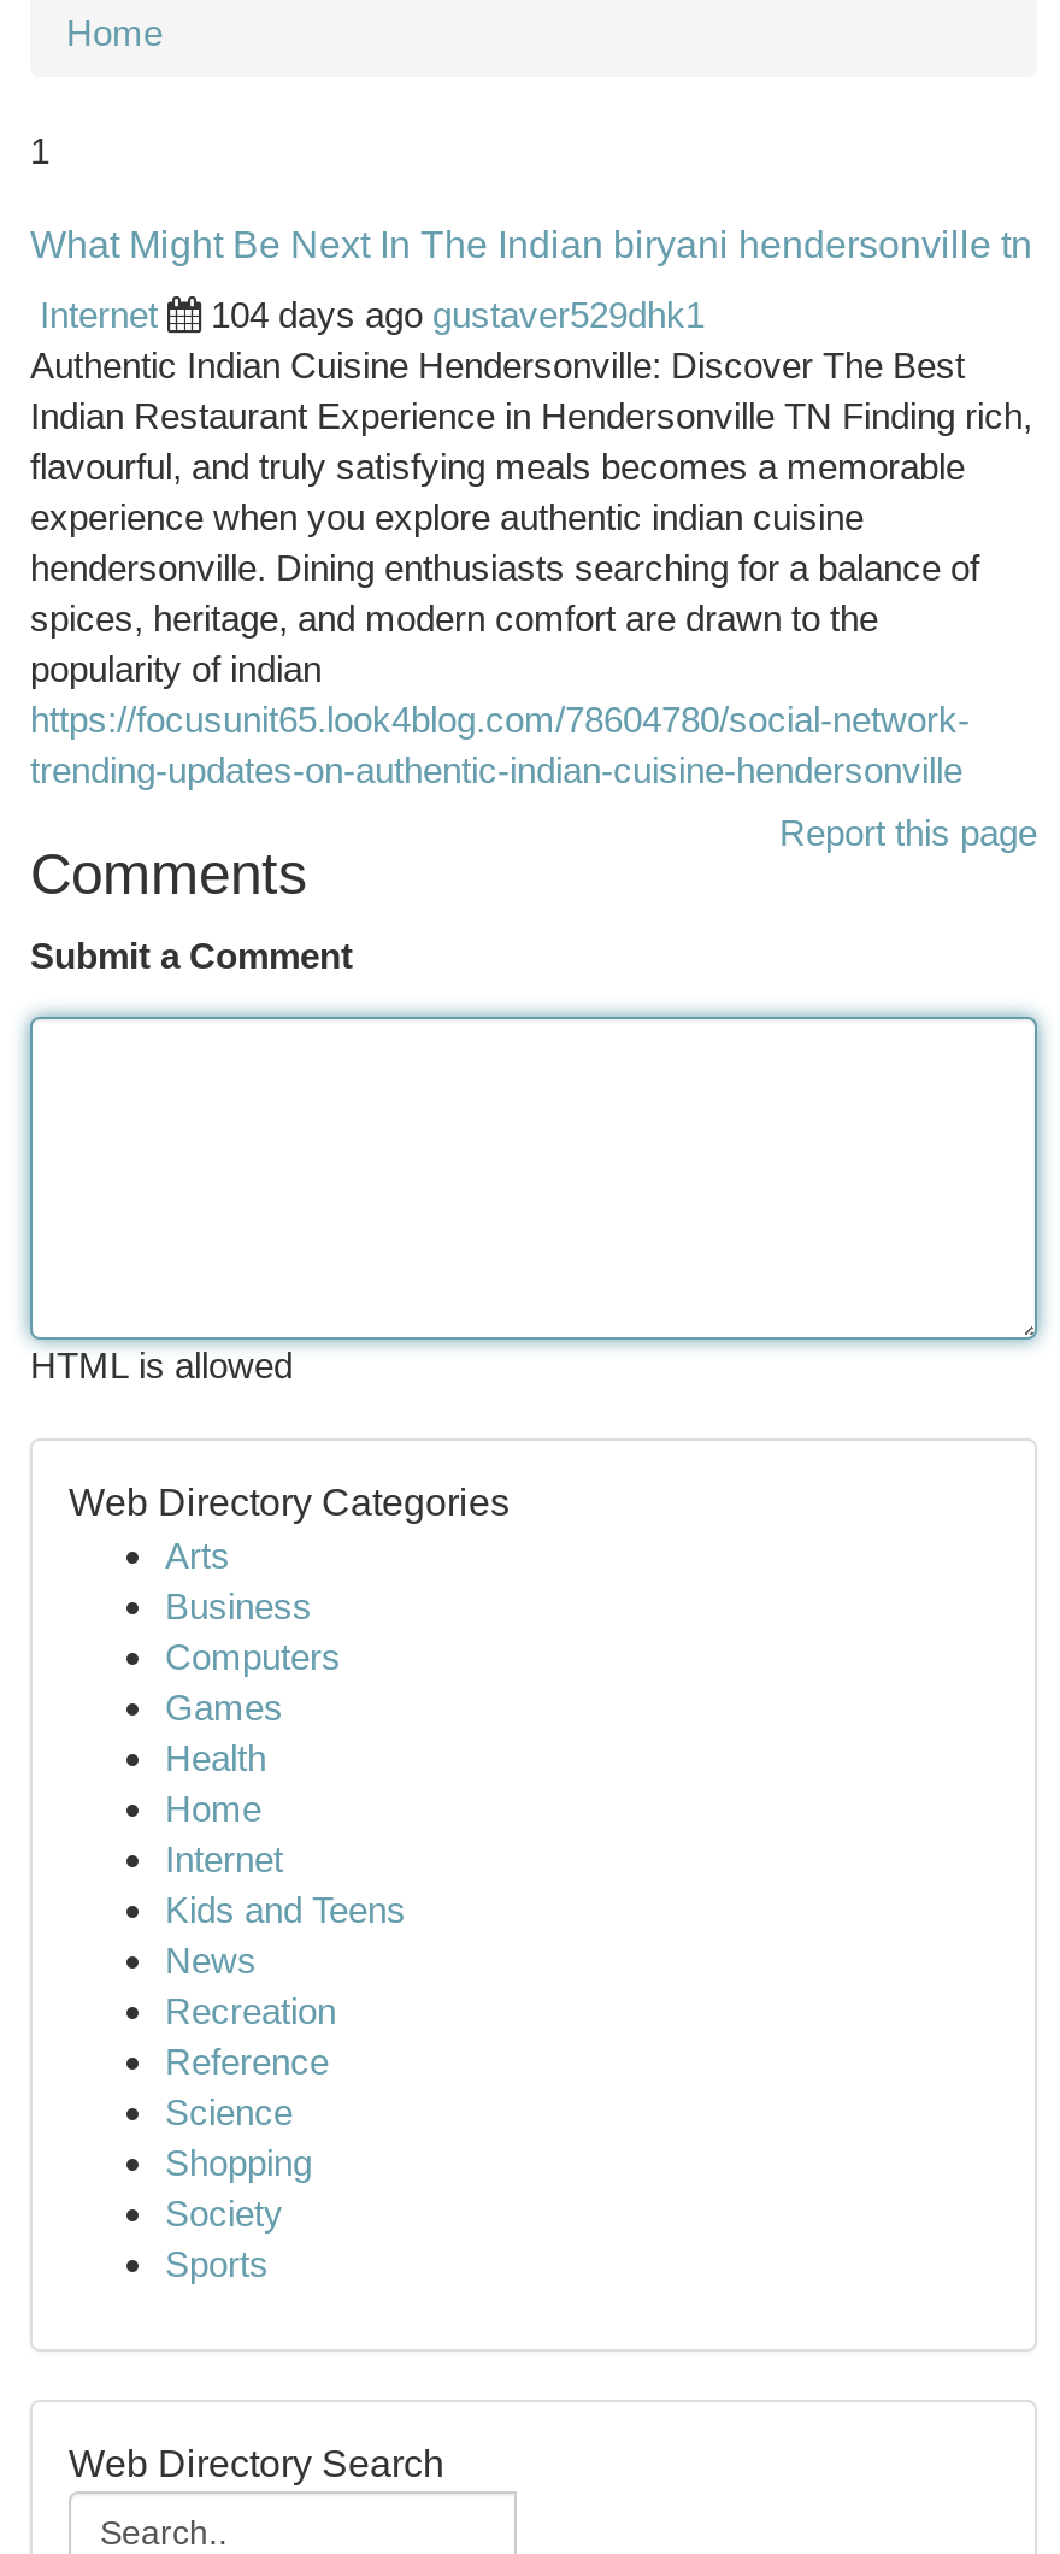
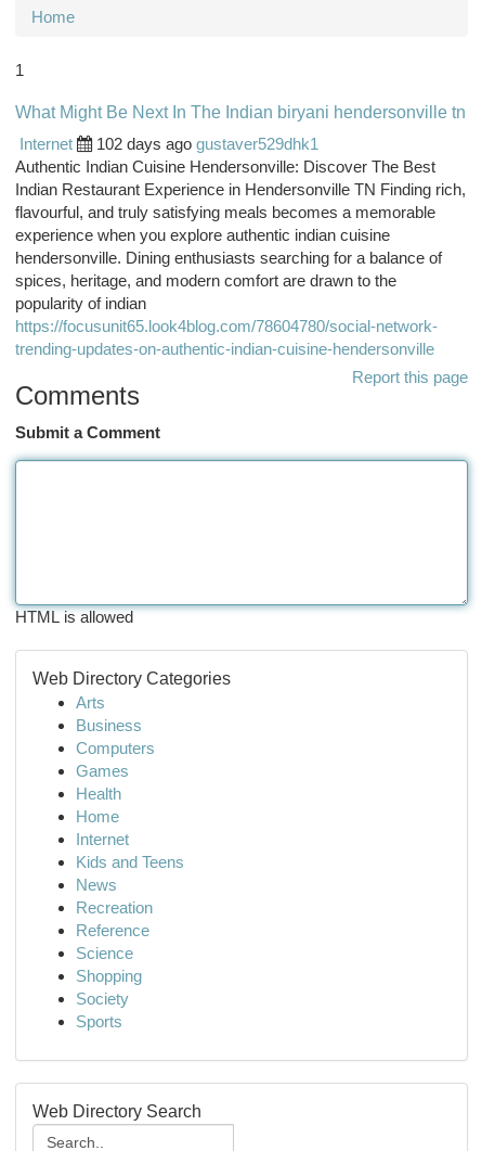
- 104 days ago gustaver529dhk1
+ 102 days ago gustaver529dhk1
